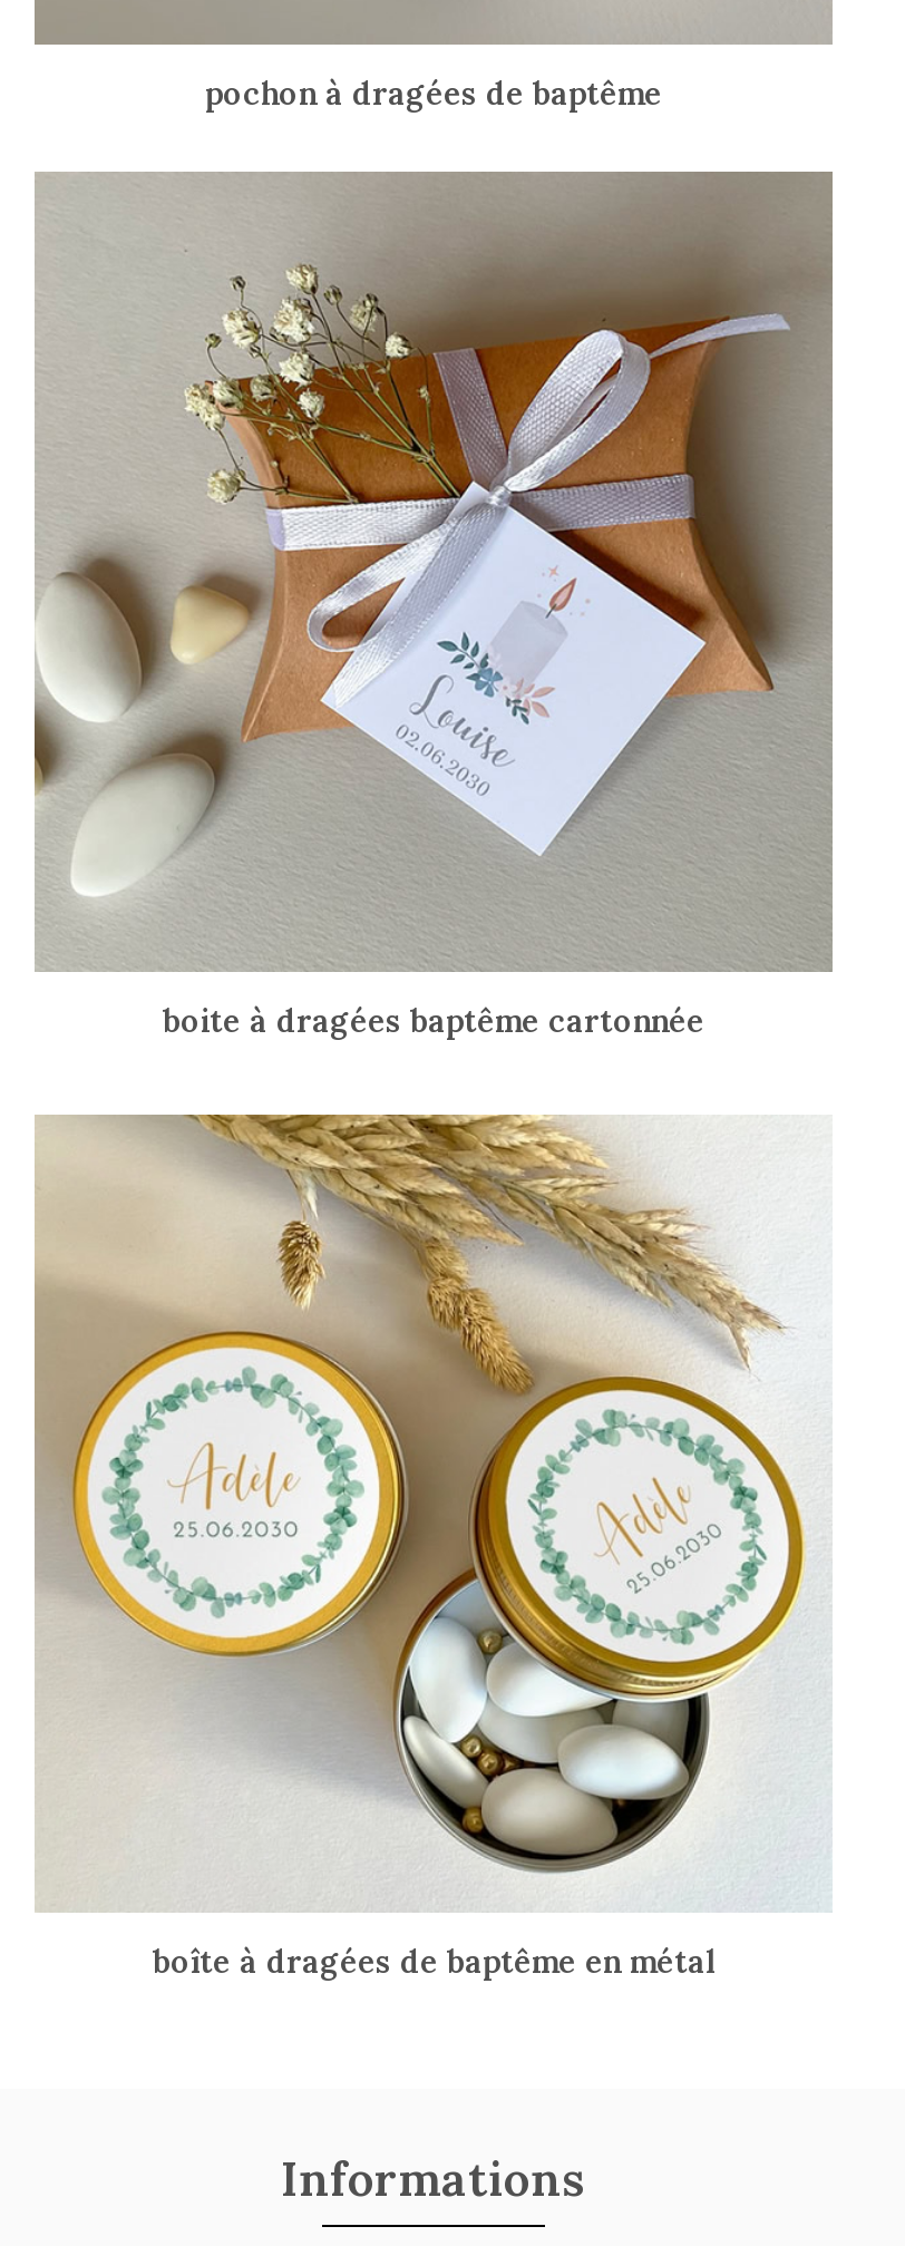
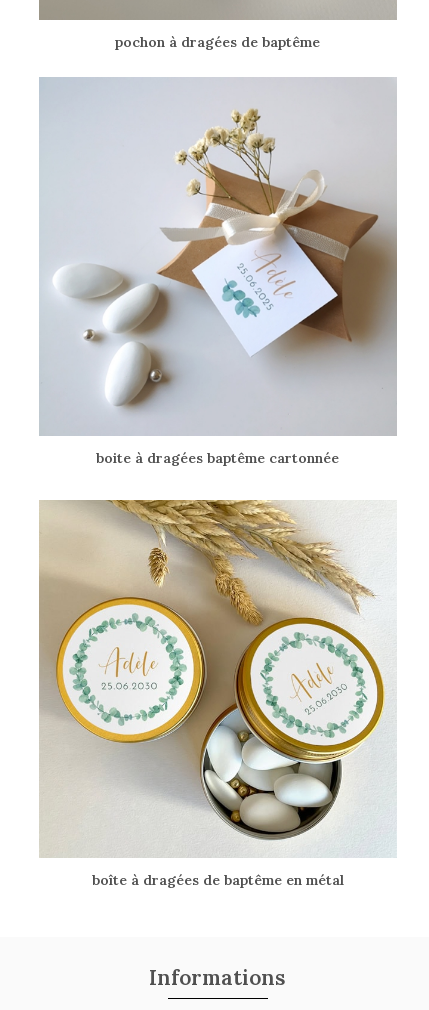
- [image]
+ [image]
